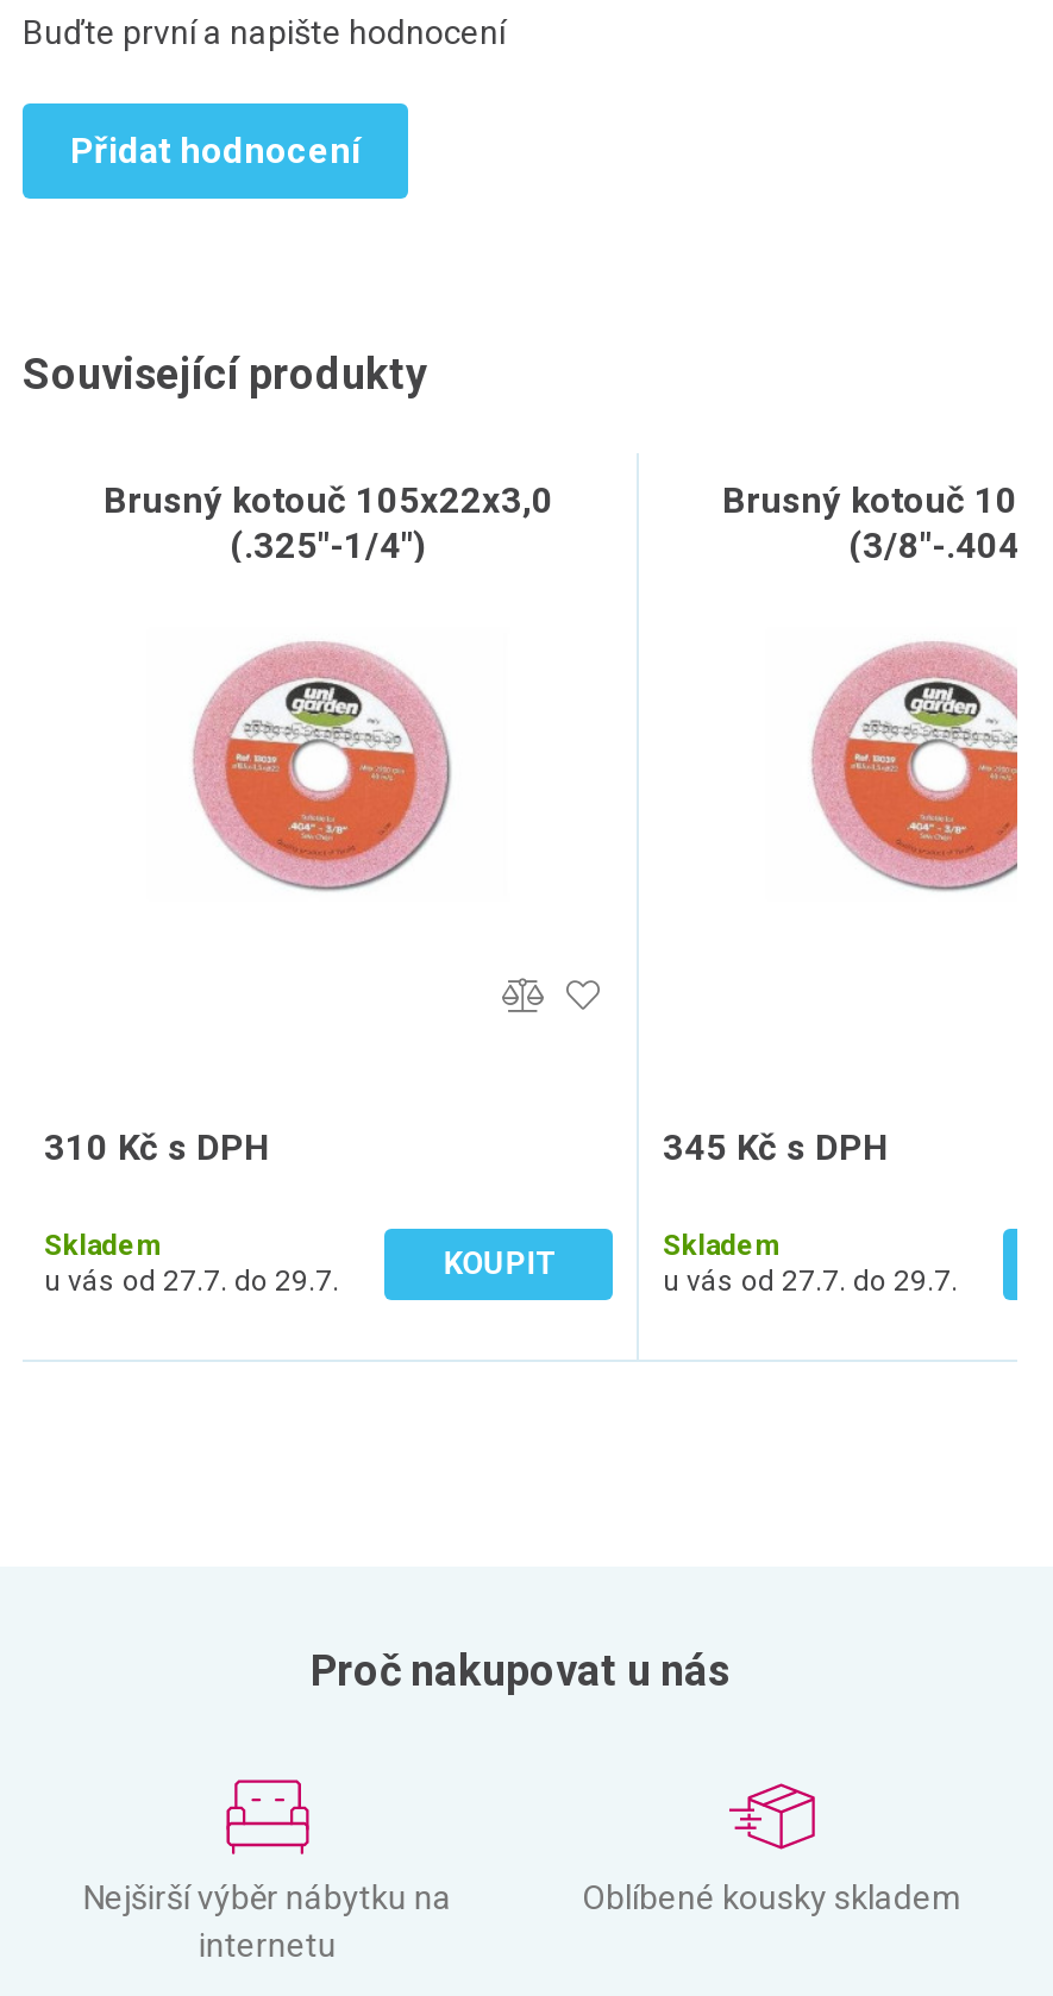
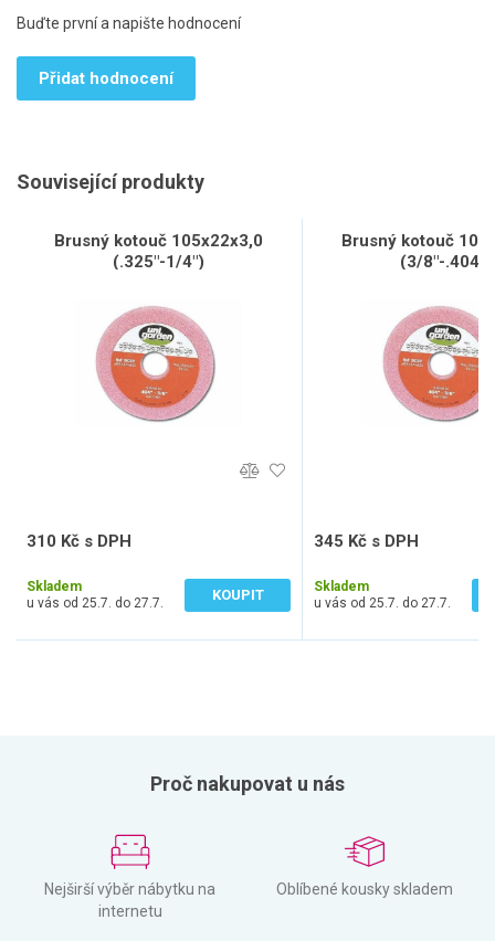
- u vás od 27.7. do 29.7.
+ u vás od 25.7. do 27.7.

- u vás od 27.7. do 29.7.
+ u vás od 25.7. do 27.7.
